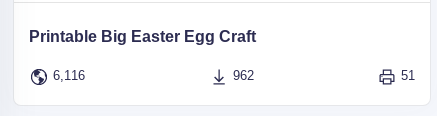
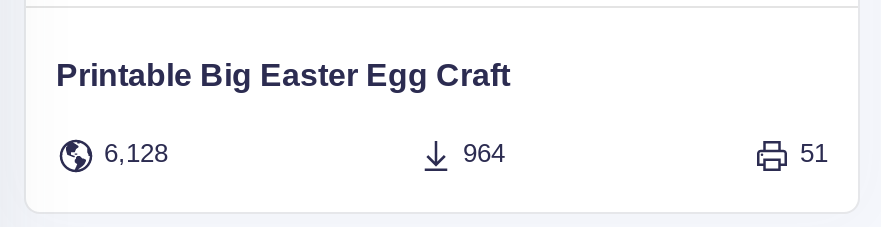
- 6,116
+ 6,128

- 962
+ 964
